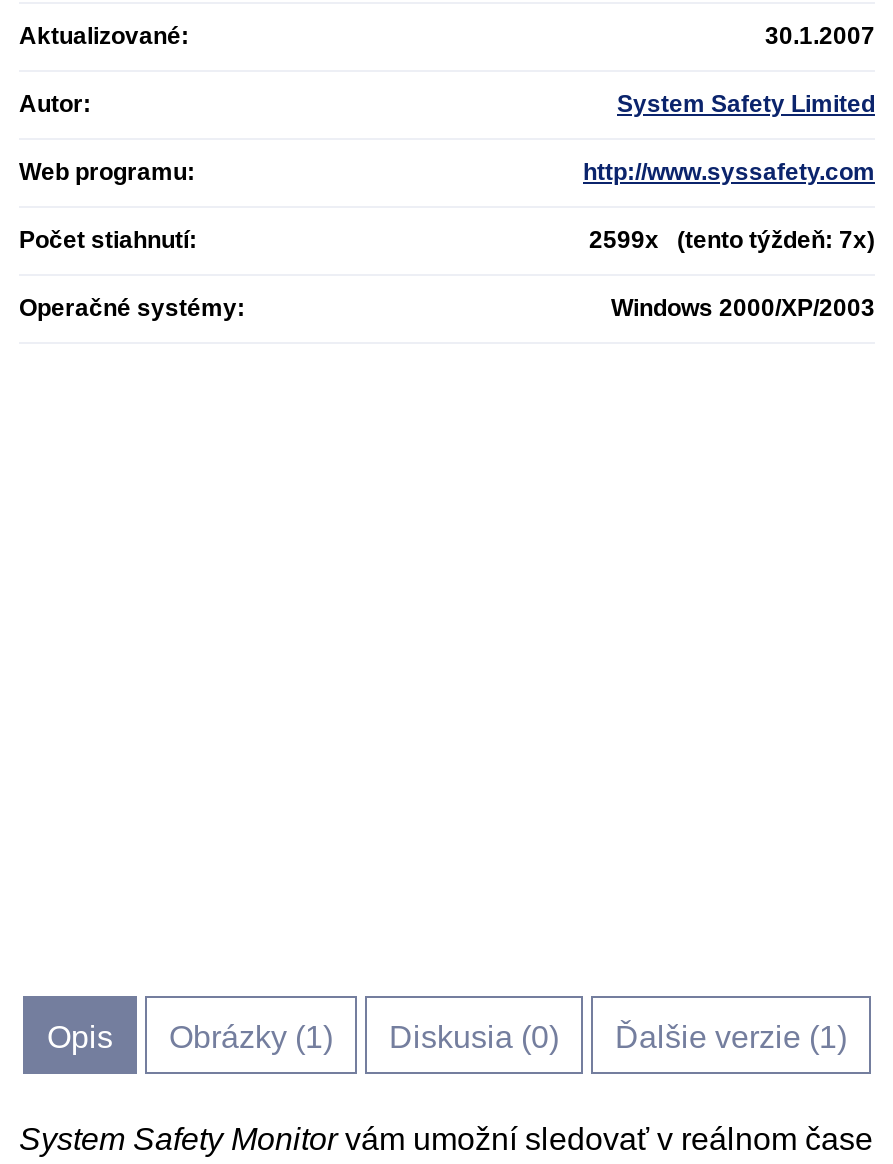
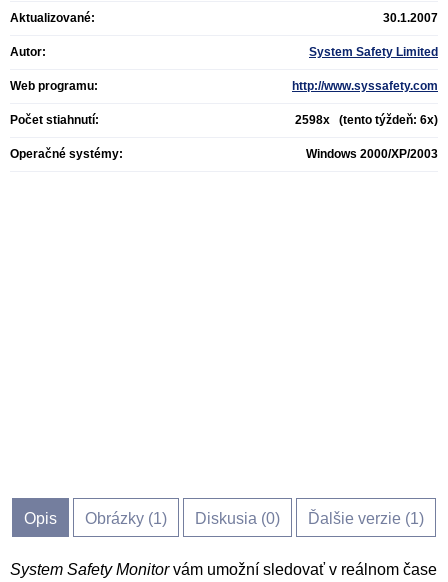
- 2599x (tento týždeň: 7x)
+ 2598x (tento týždeň: 6x)
